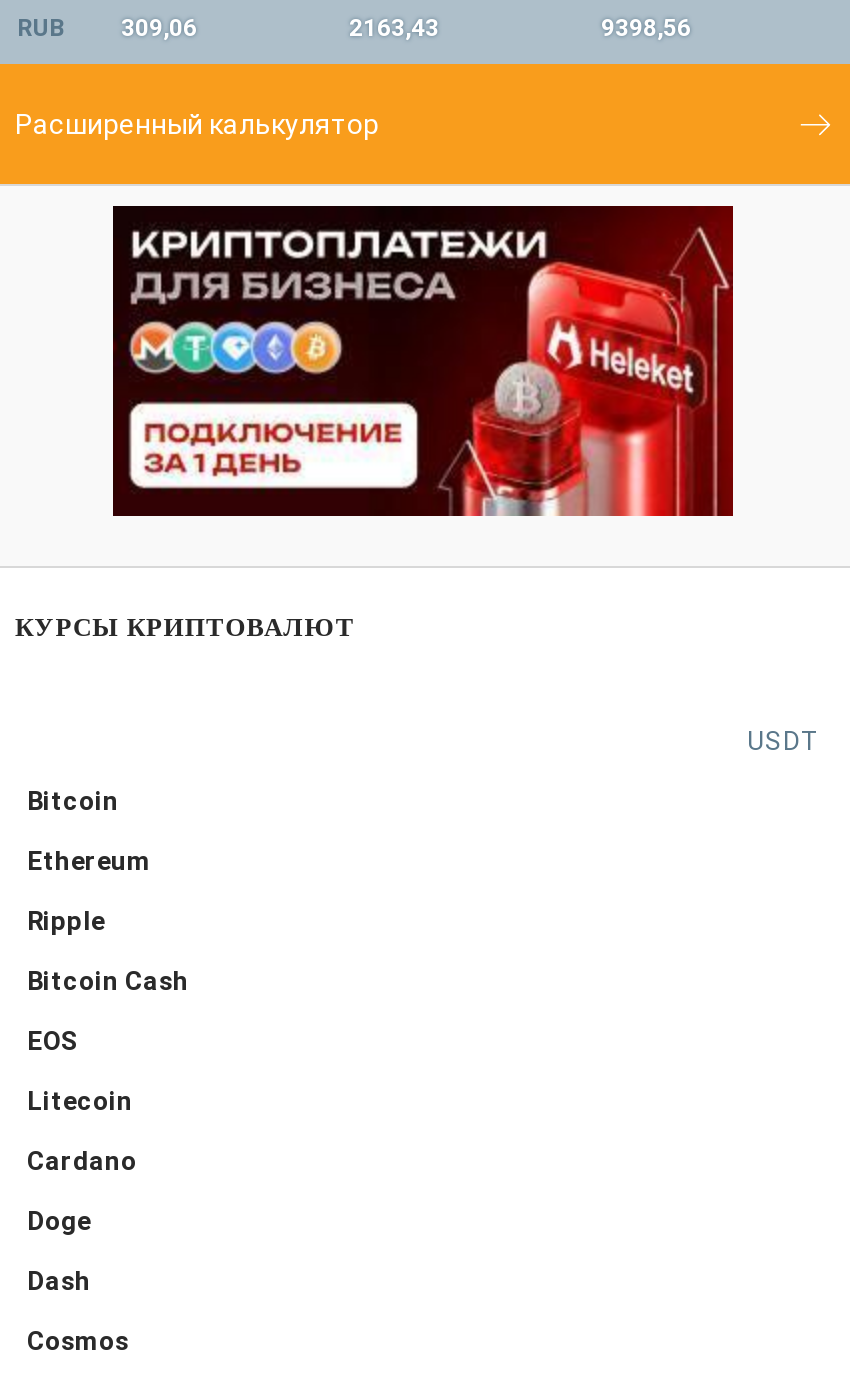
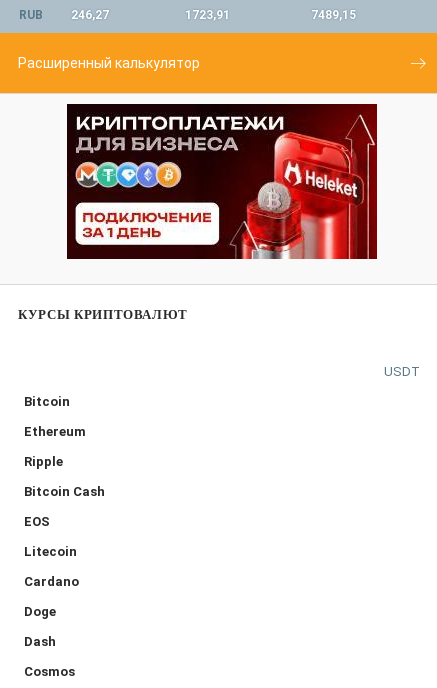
- RUB 309,06
+ RUB 246,27

- 2163,43
+ 1723,91

- 9398,56
+ 7489,15
